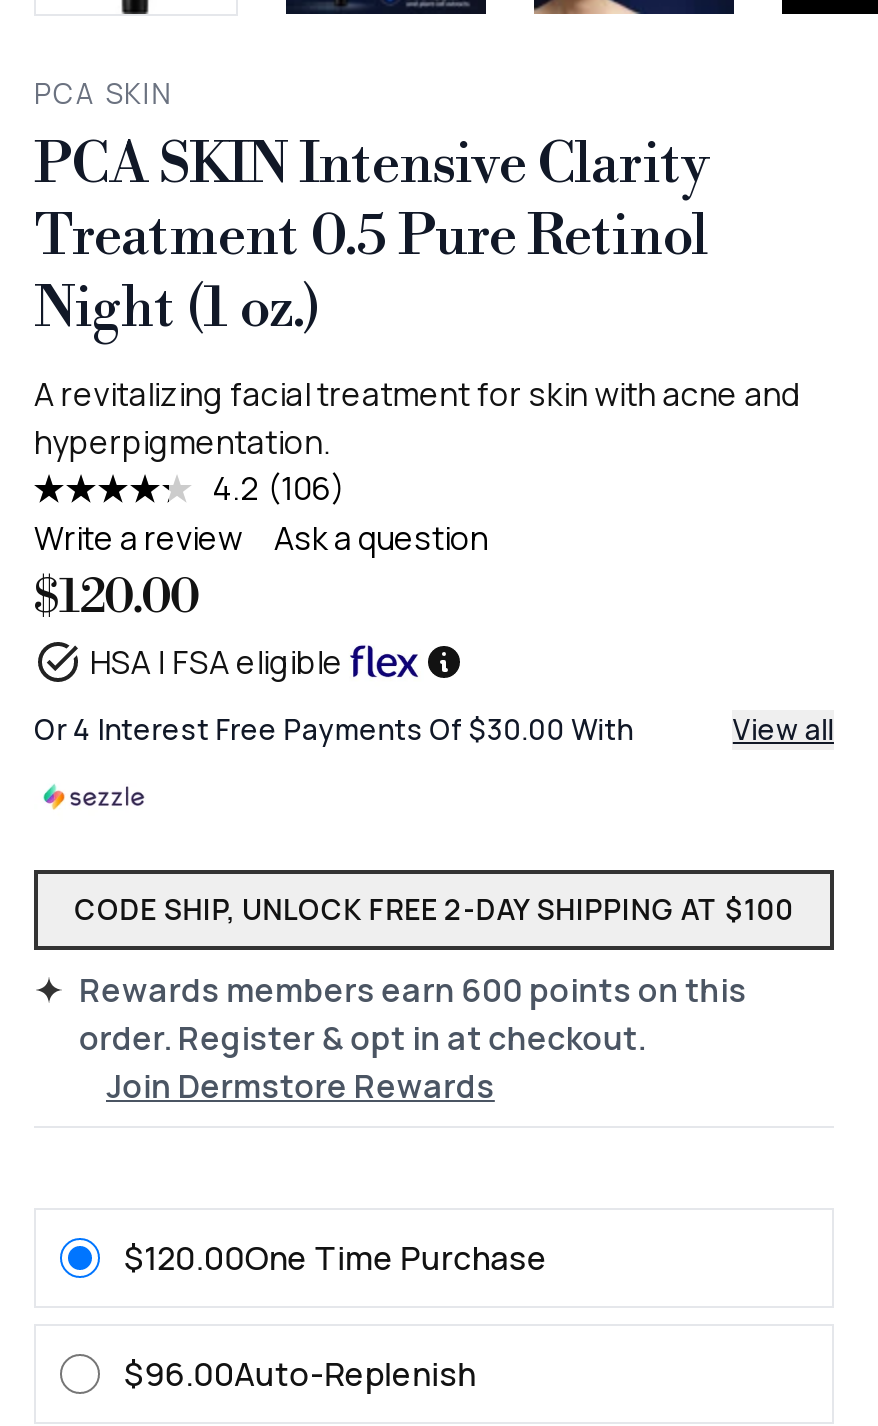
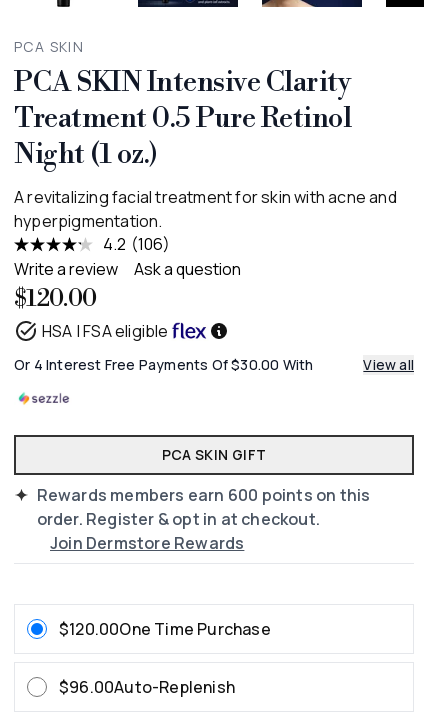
- CODE SHIP, UNLOCK FREE 2-DAY SHIPPING AT $100
+ PCA SKIN GIFT
